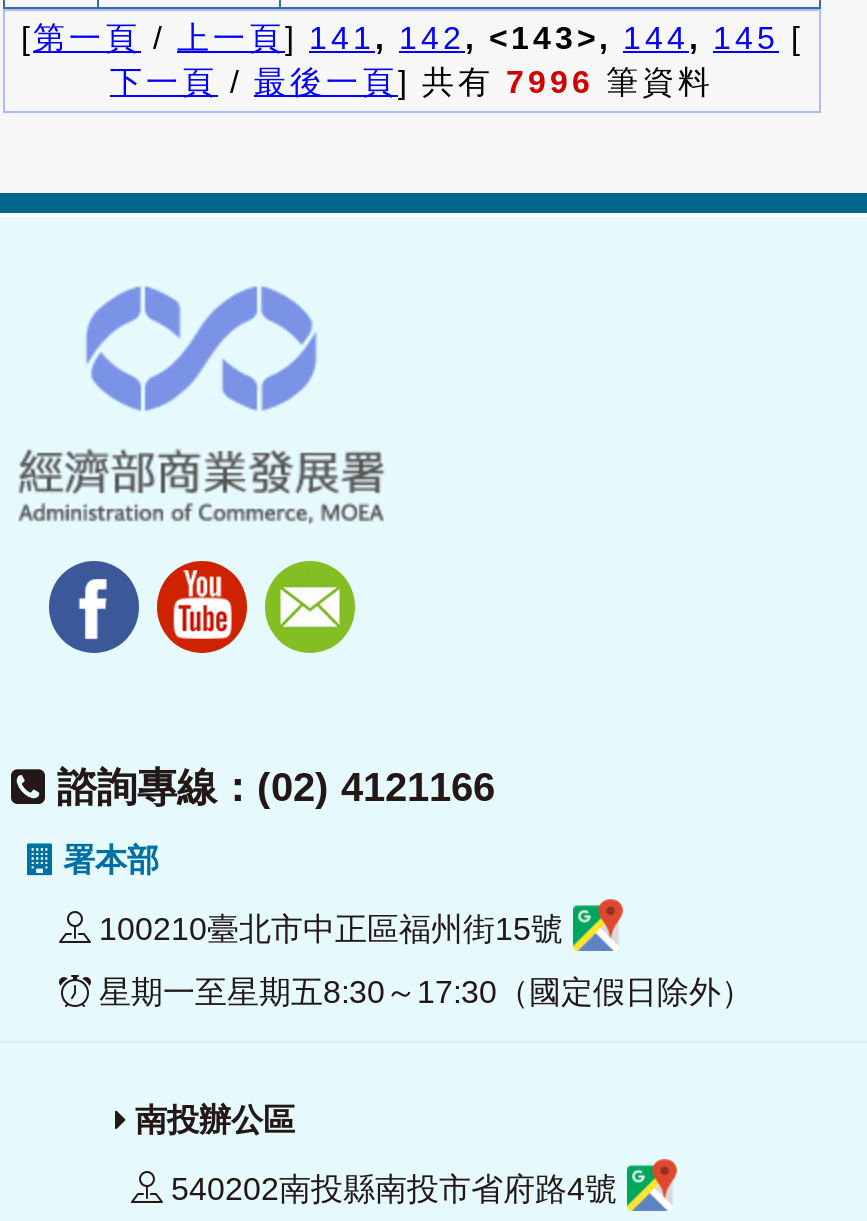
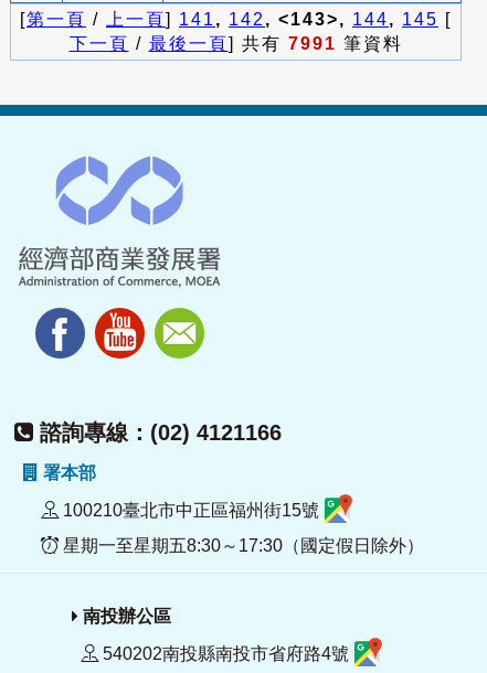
- 下一頁/最後一頁] 共有7996筆資料
+ 下一頁/最後一頁] 共有7991筆資料
